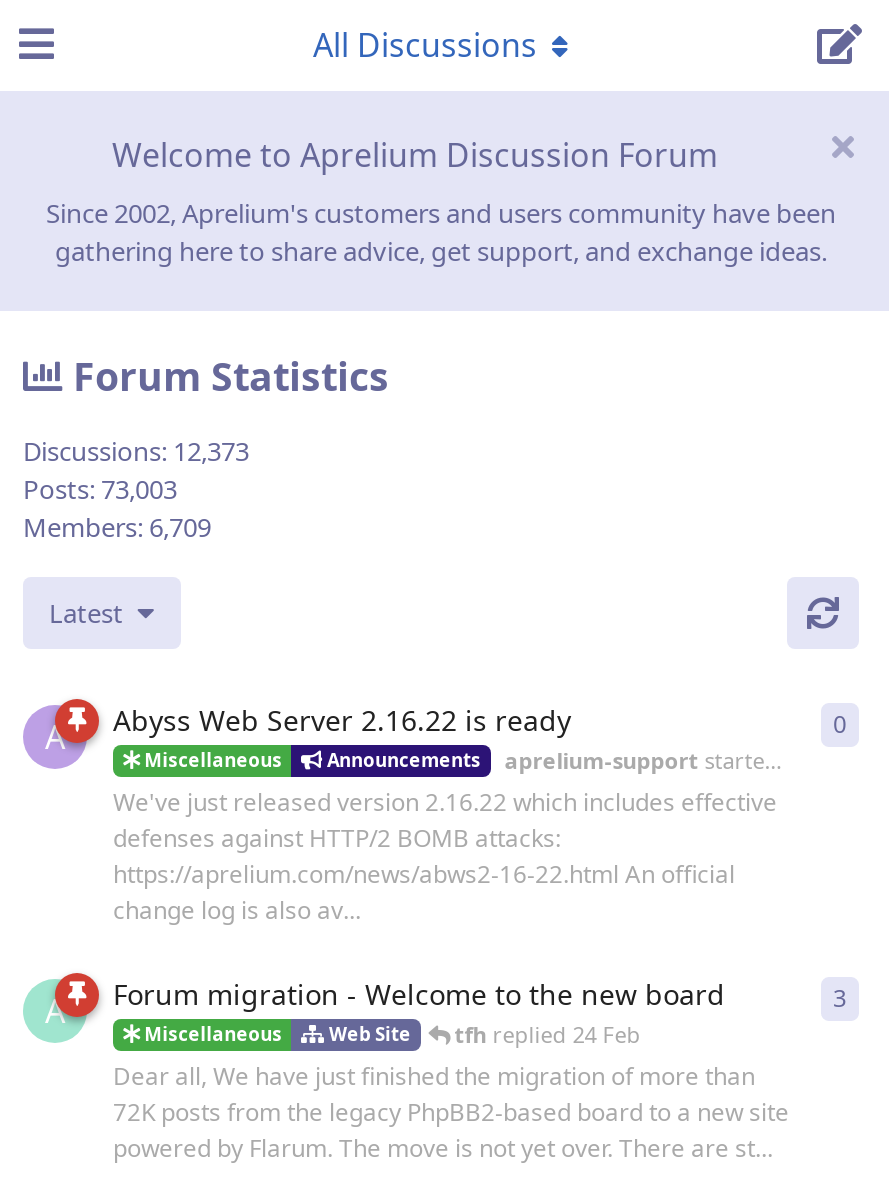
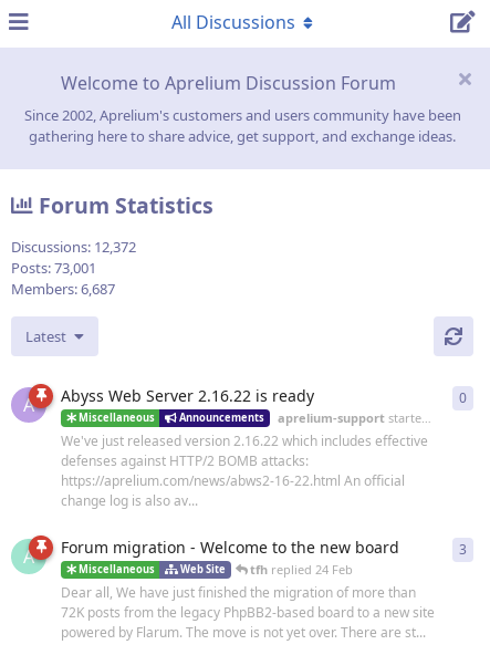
- Discussions: 12,373
+ Discussions: 12,372

- Posts: 73,003
+ Posts: 73,001

- Members: 6,709
+ Members: 6,687
